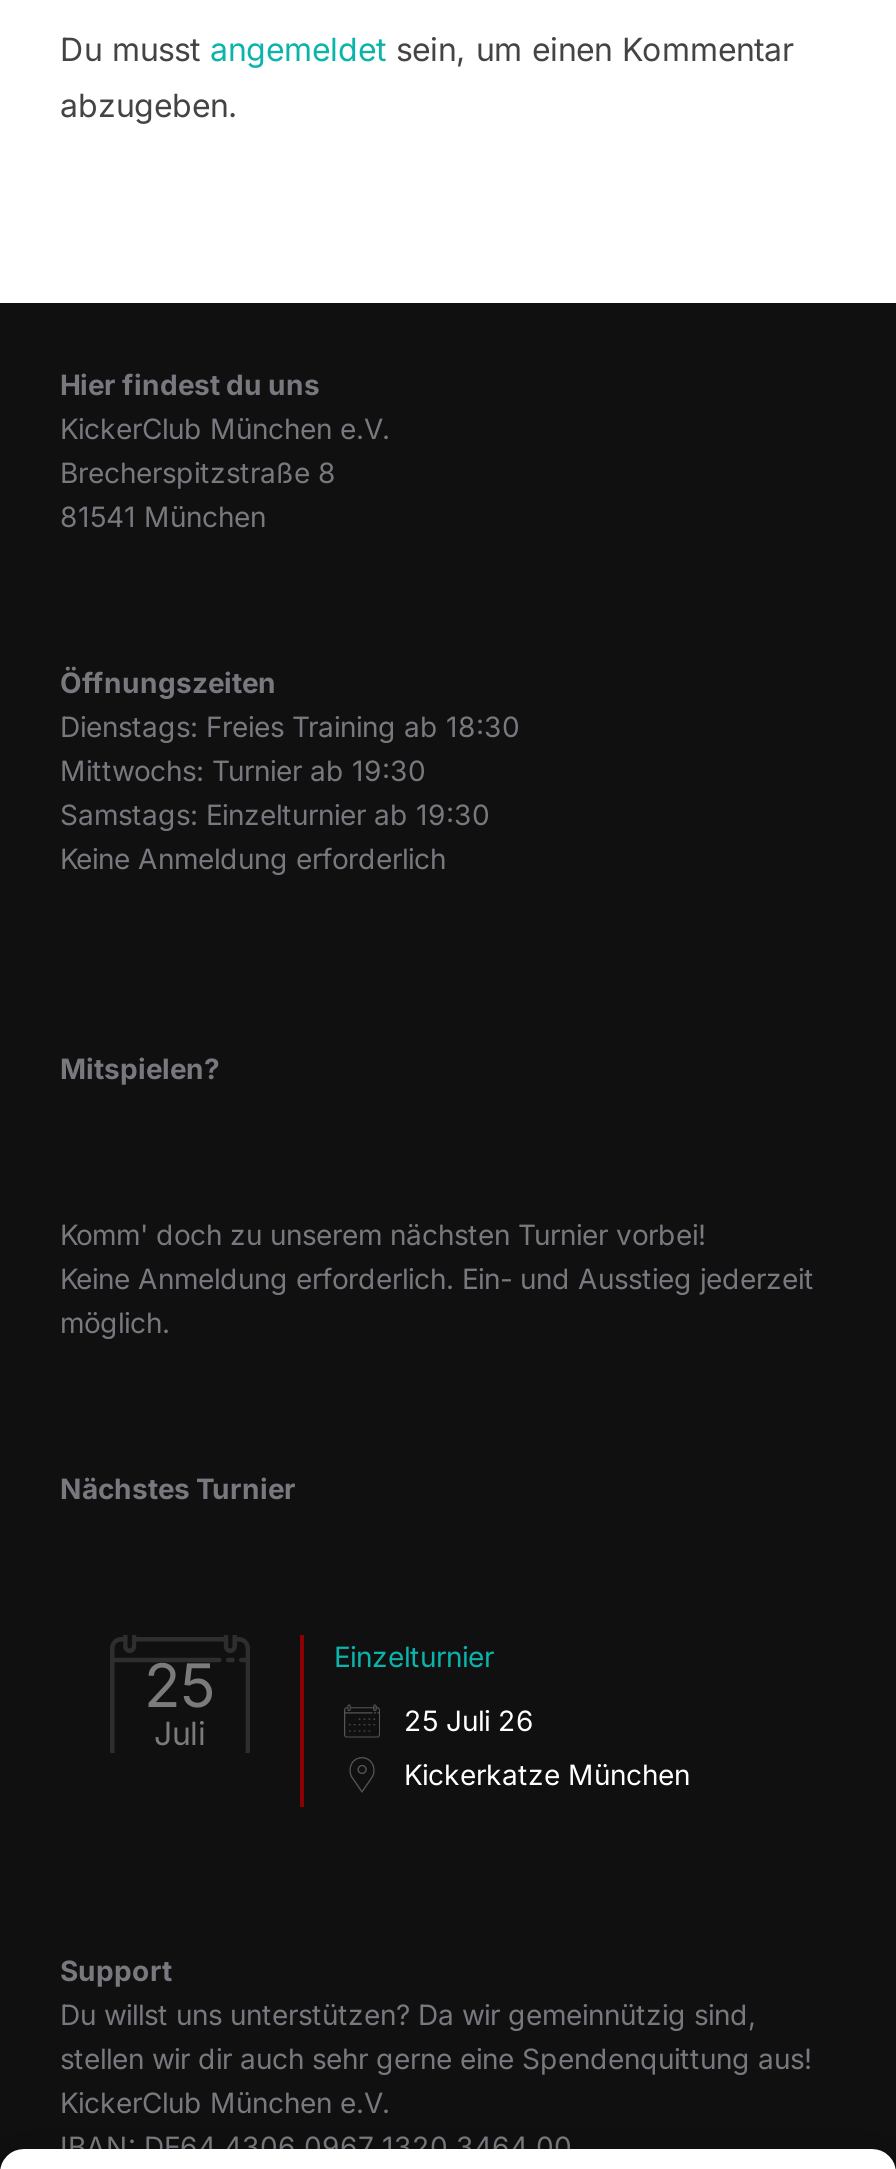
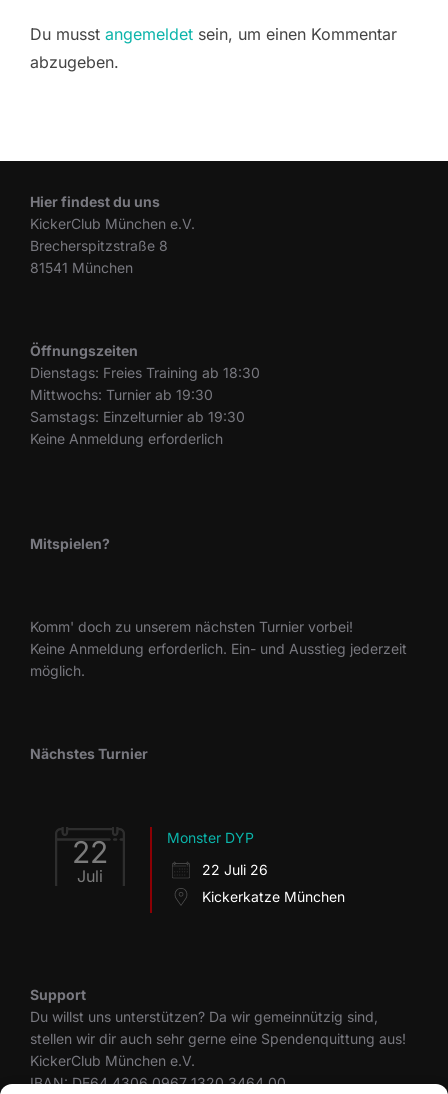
- 25
+ 22

- Einzelturnier
+ Monster DYP

- 25 Juli 26
+ 22 Juli 26
